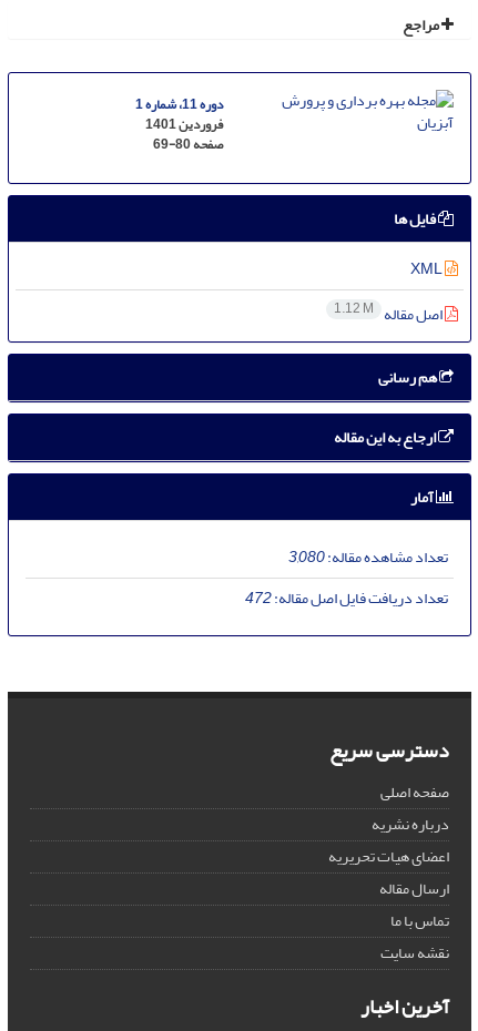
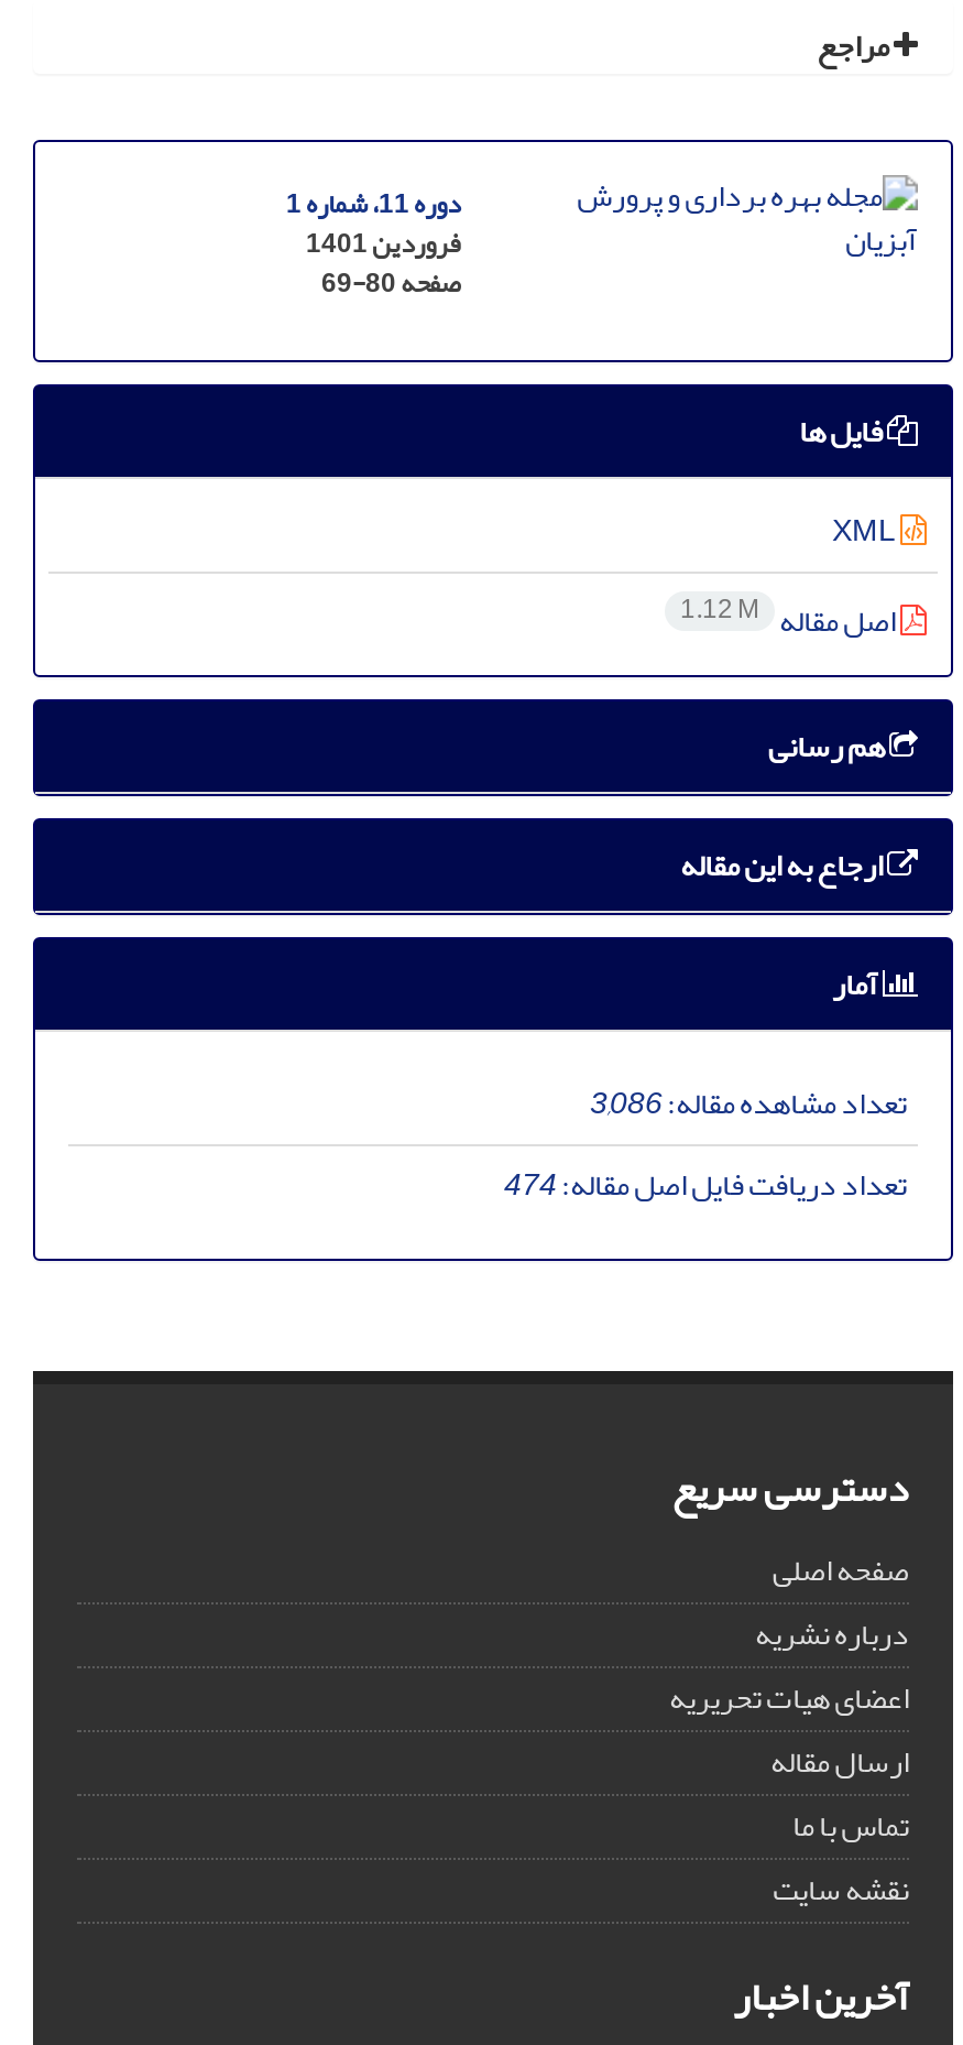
- تعداد مشاهده مقاله:3,080
+ تعداد مشاهده مقاله:3,086

- تعداد دریافت فایل اصل مقاله:472
+ تعداد دریافت فایل اصل مقاله:474
